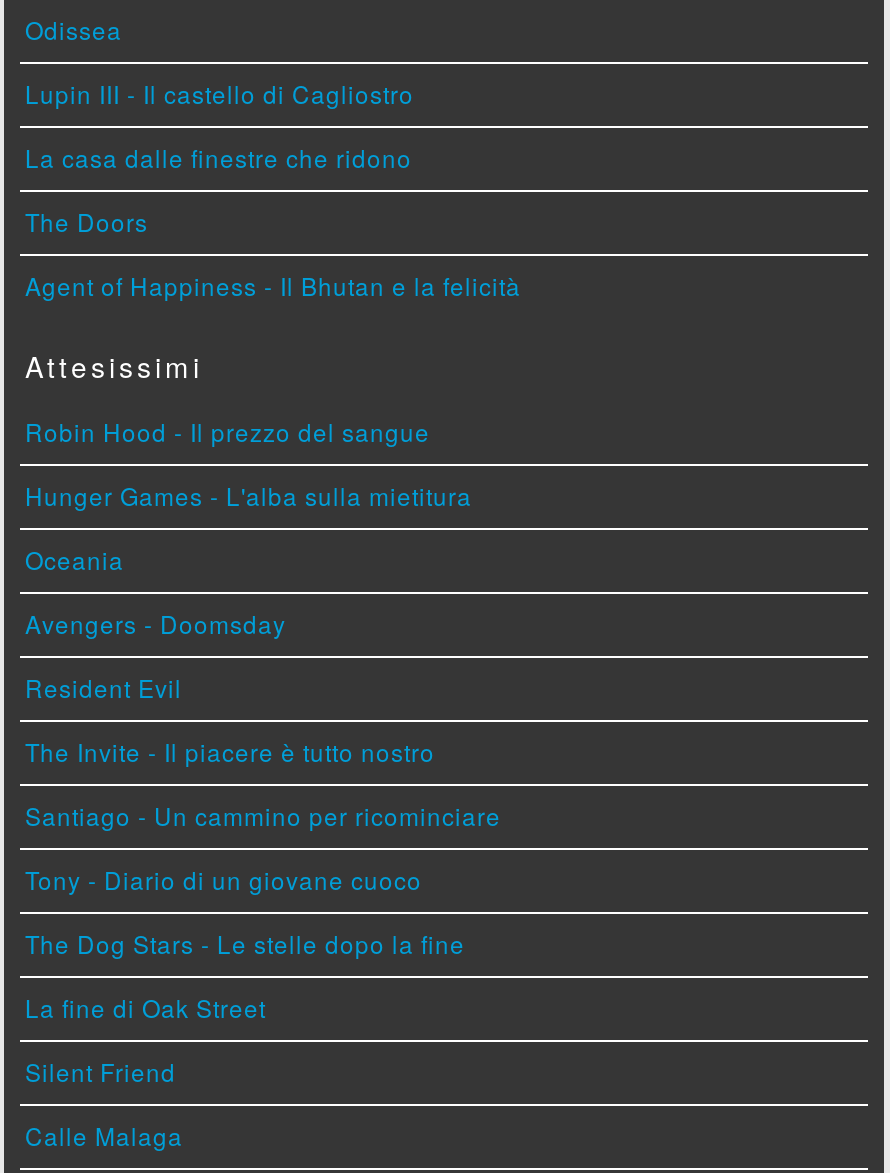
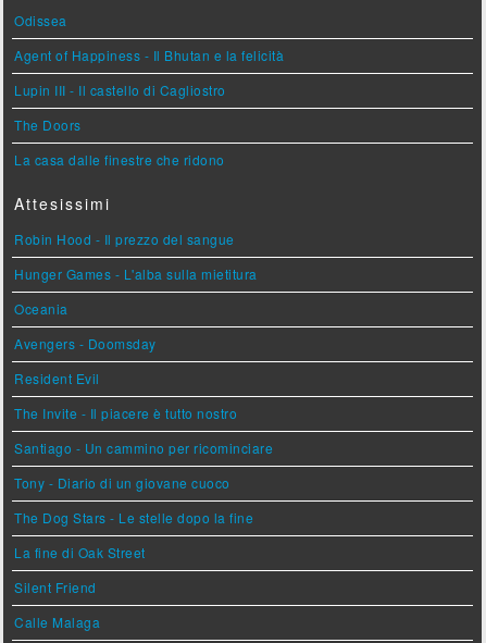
moved down: Lupin III - Il castello di Cagliostro | The Doors | La casa dalle finestre che ridono

moved up: Agent of Happiness - Il Bhutan e la felicità
